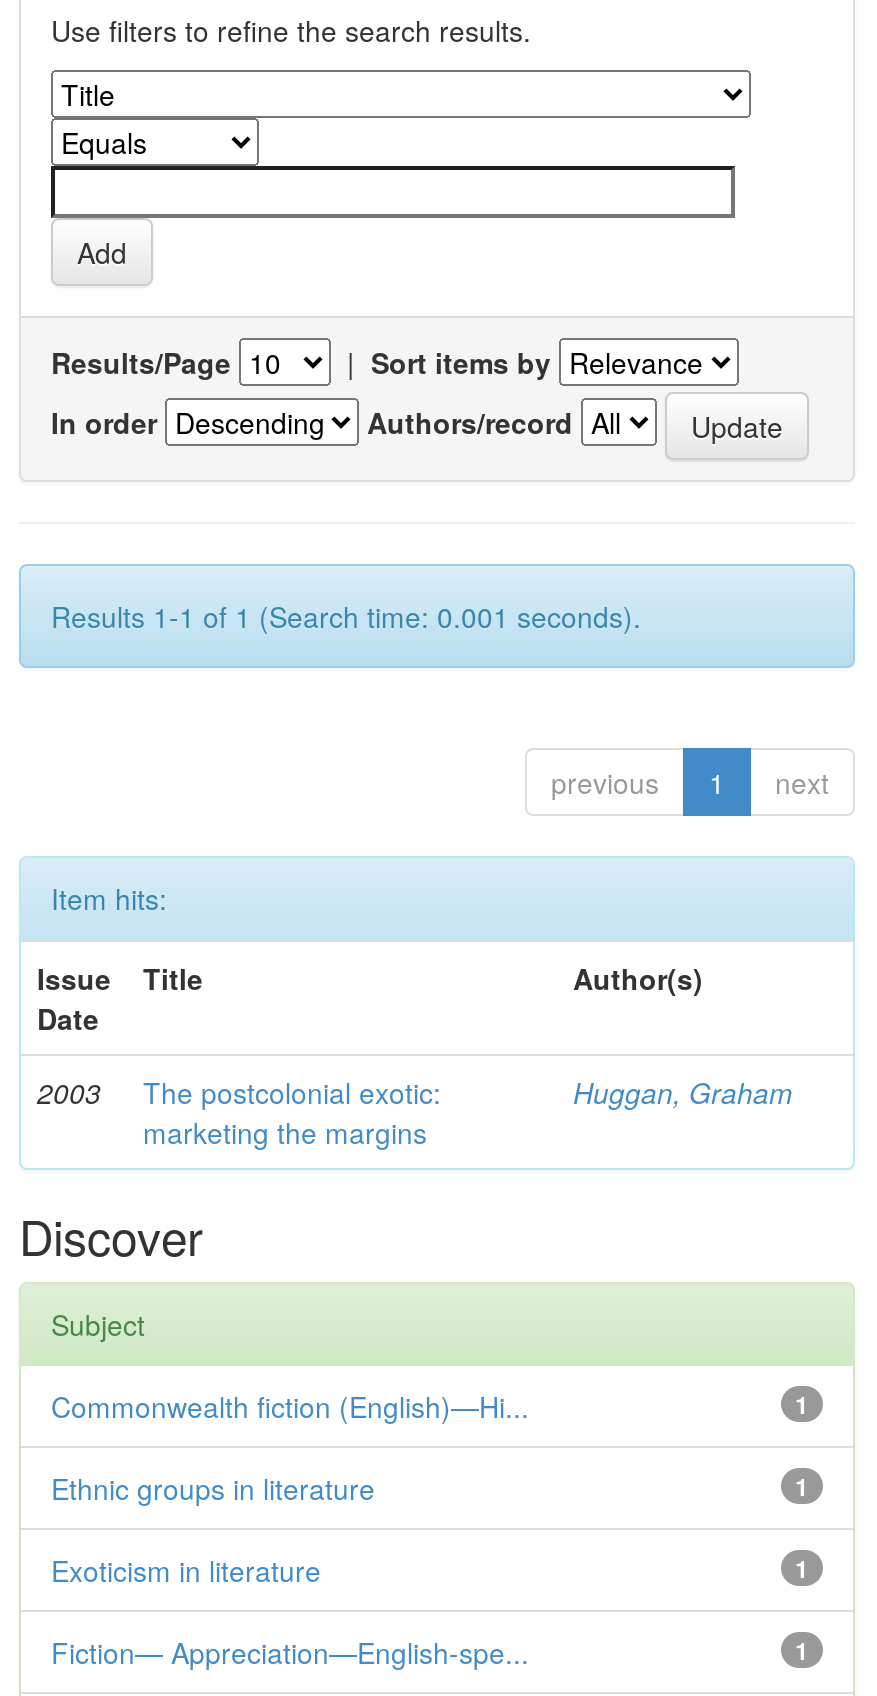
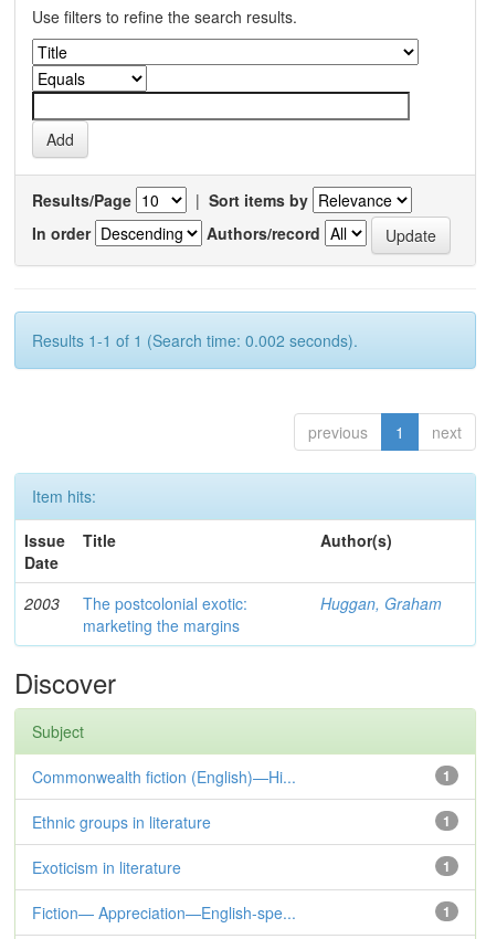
- Results 1-1 of 1 (Search time: 0.001 seconds).
+ Results 1-1 of 1 (Search time: 0.002 seconds).
